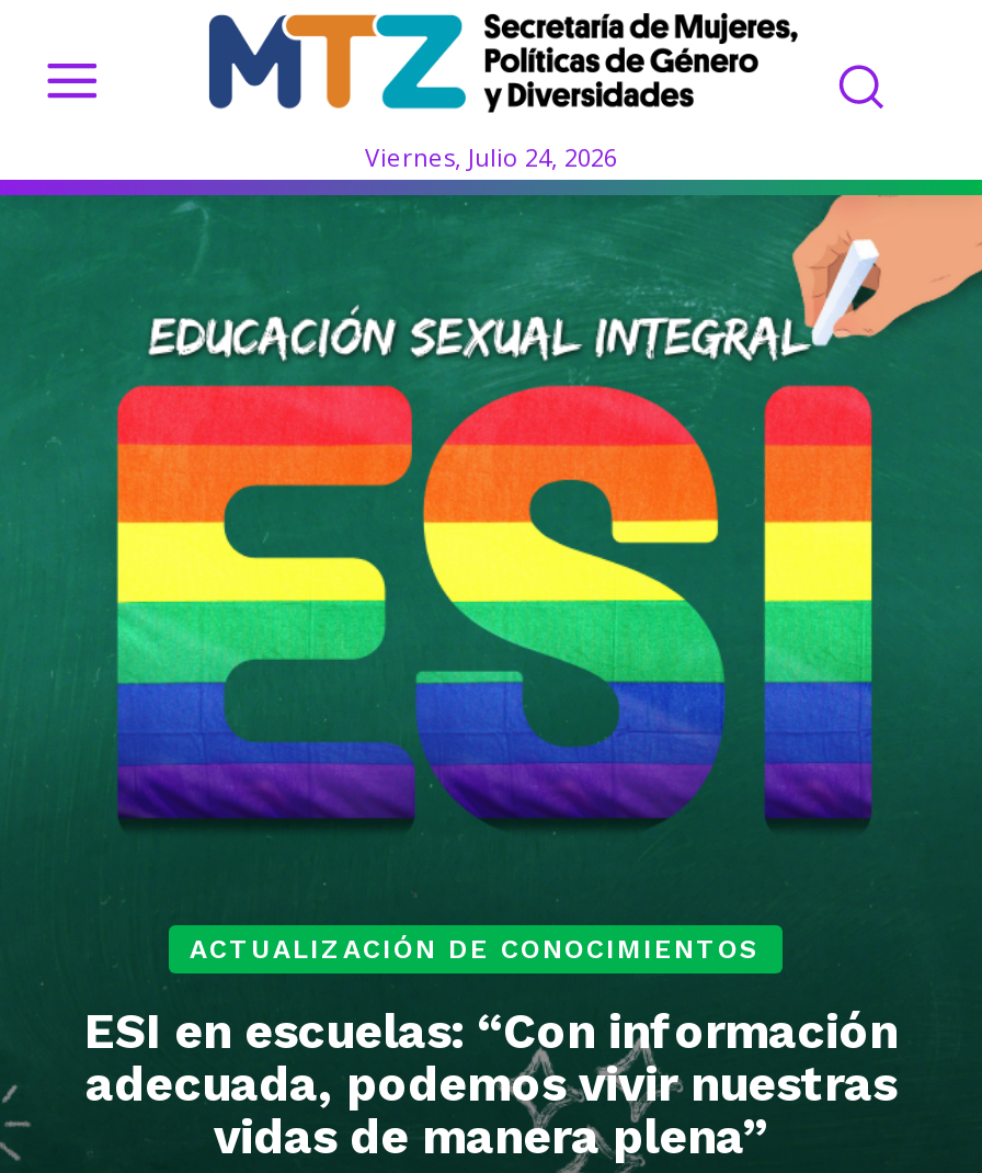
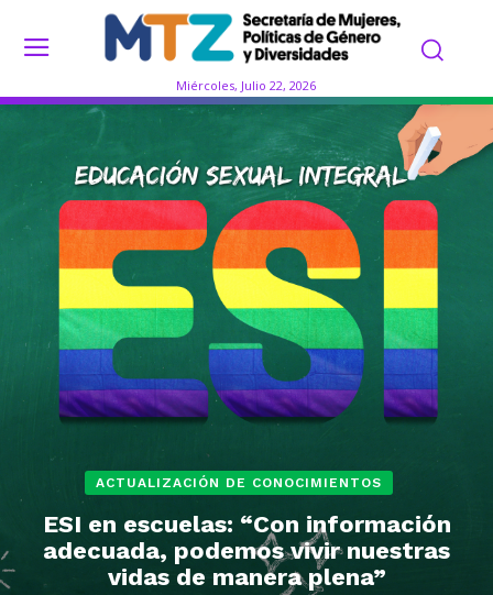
- Viernes, Julio 24, 2026
+ Miércoles, Julio 22, 2026
